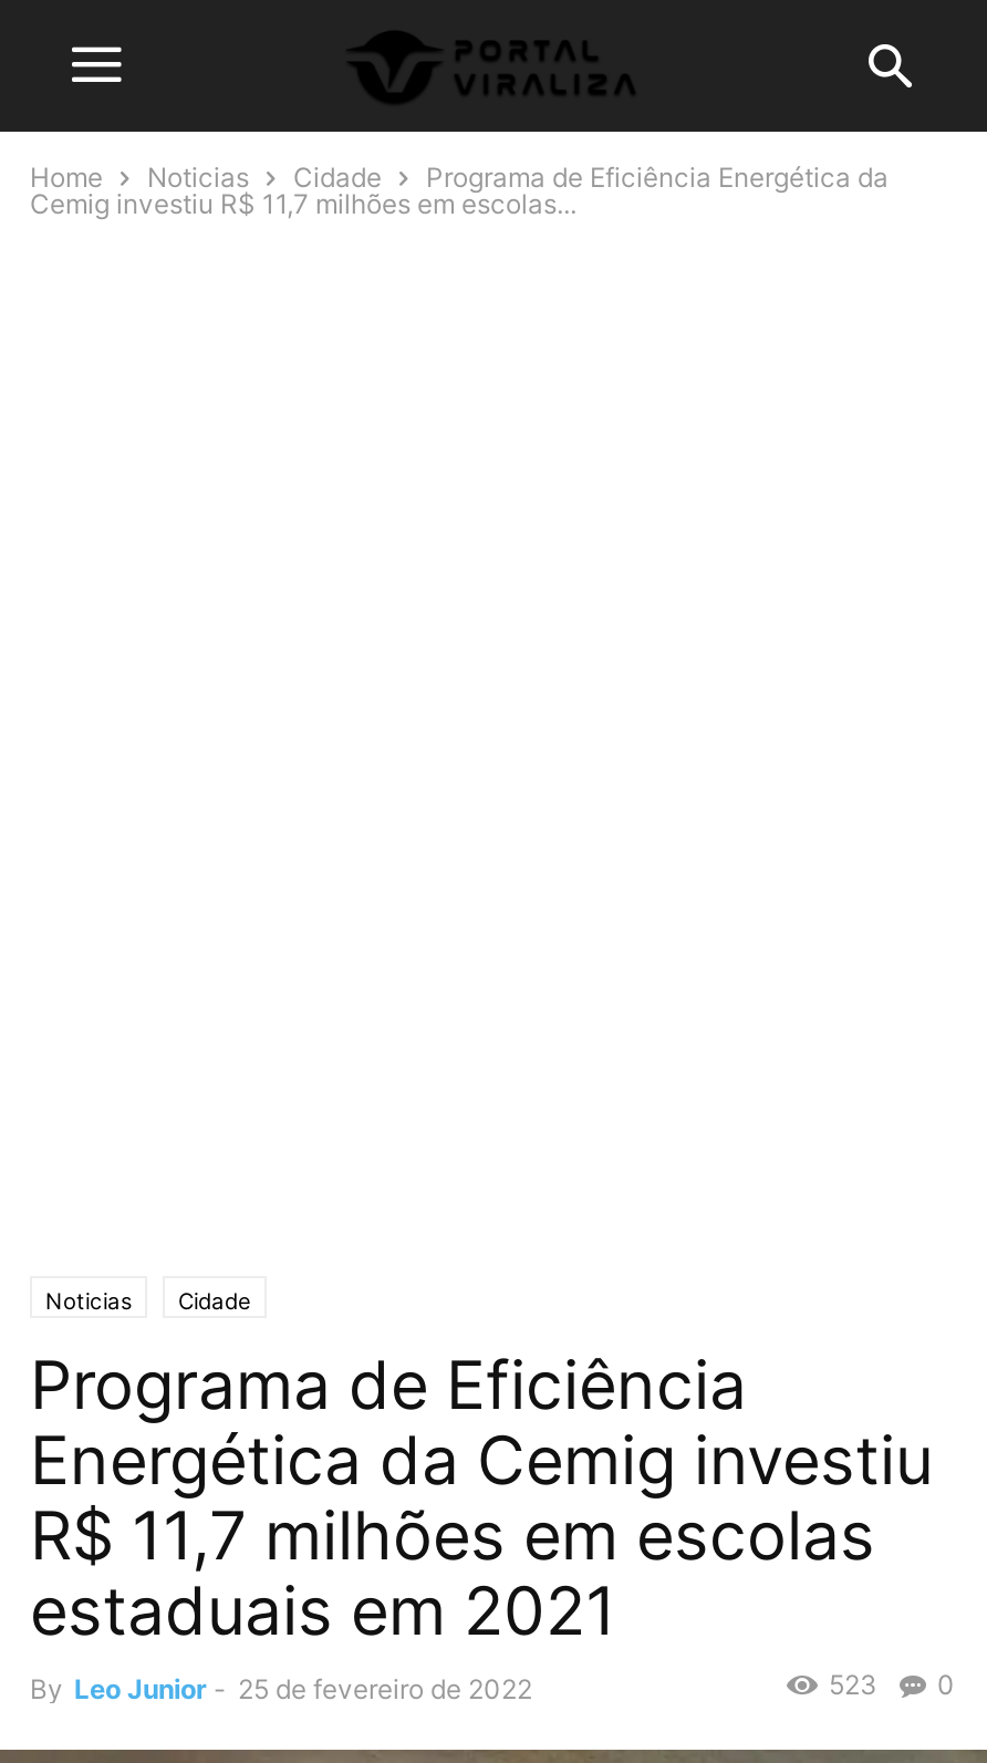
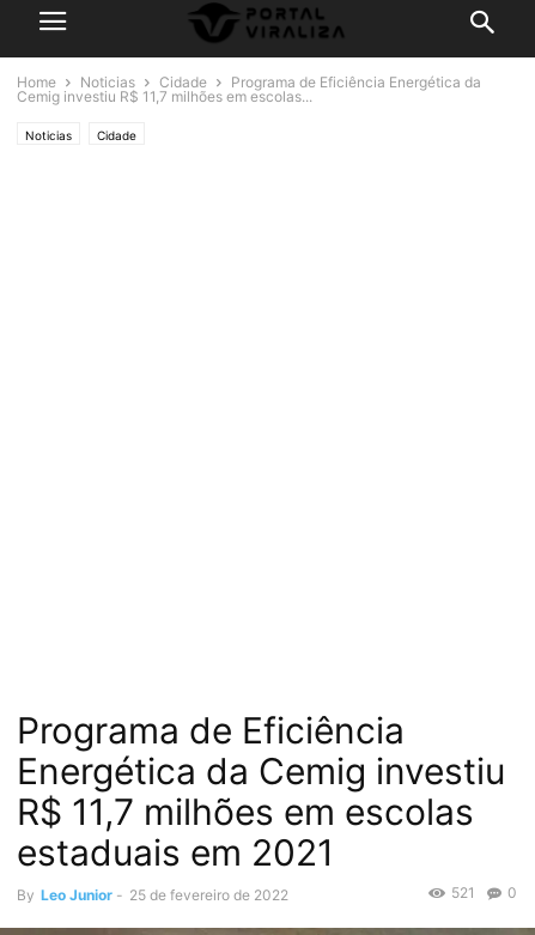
moved up: Noticias | Cidade

- 523 0
+ 521 0
